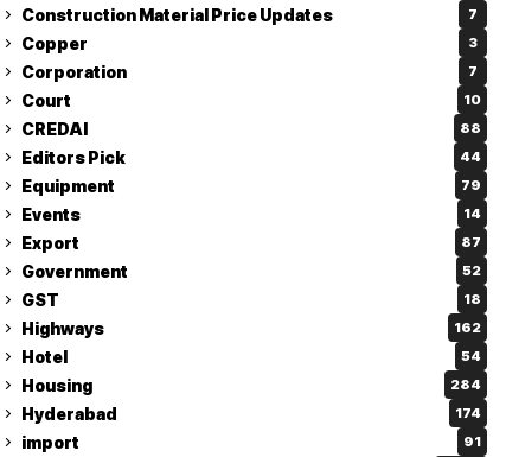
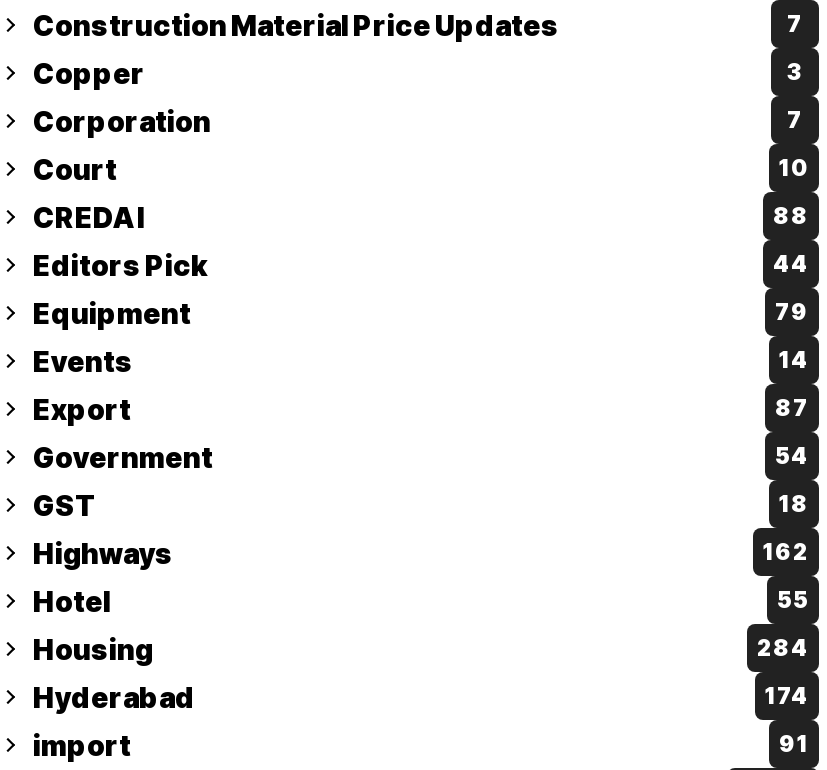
- 52
+ 54

- 54
+ 55
